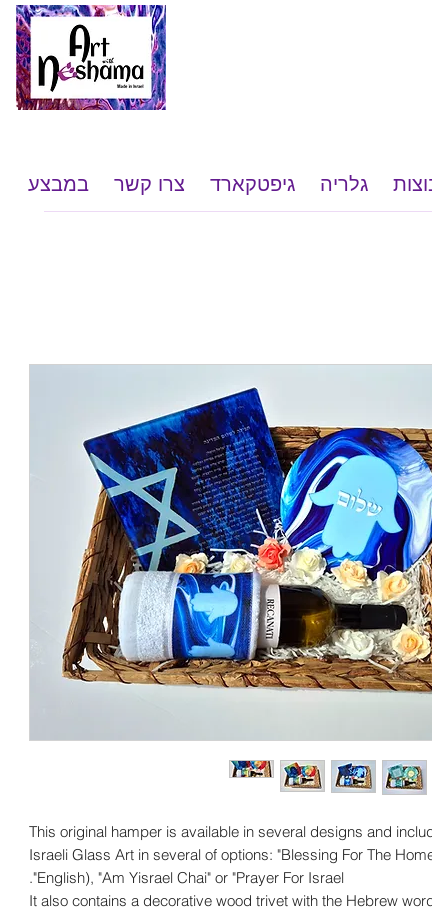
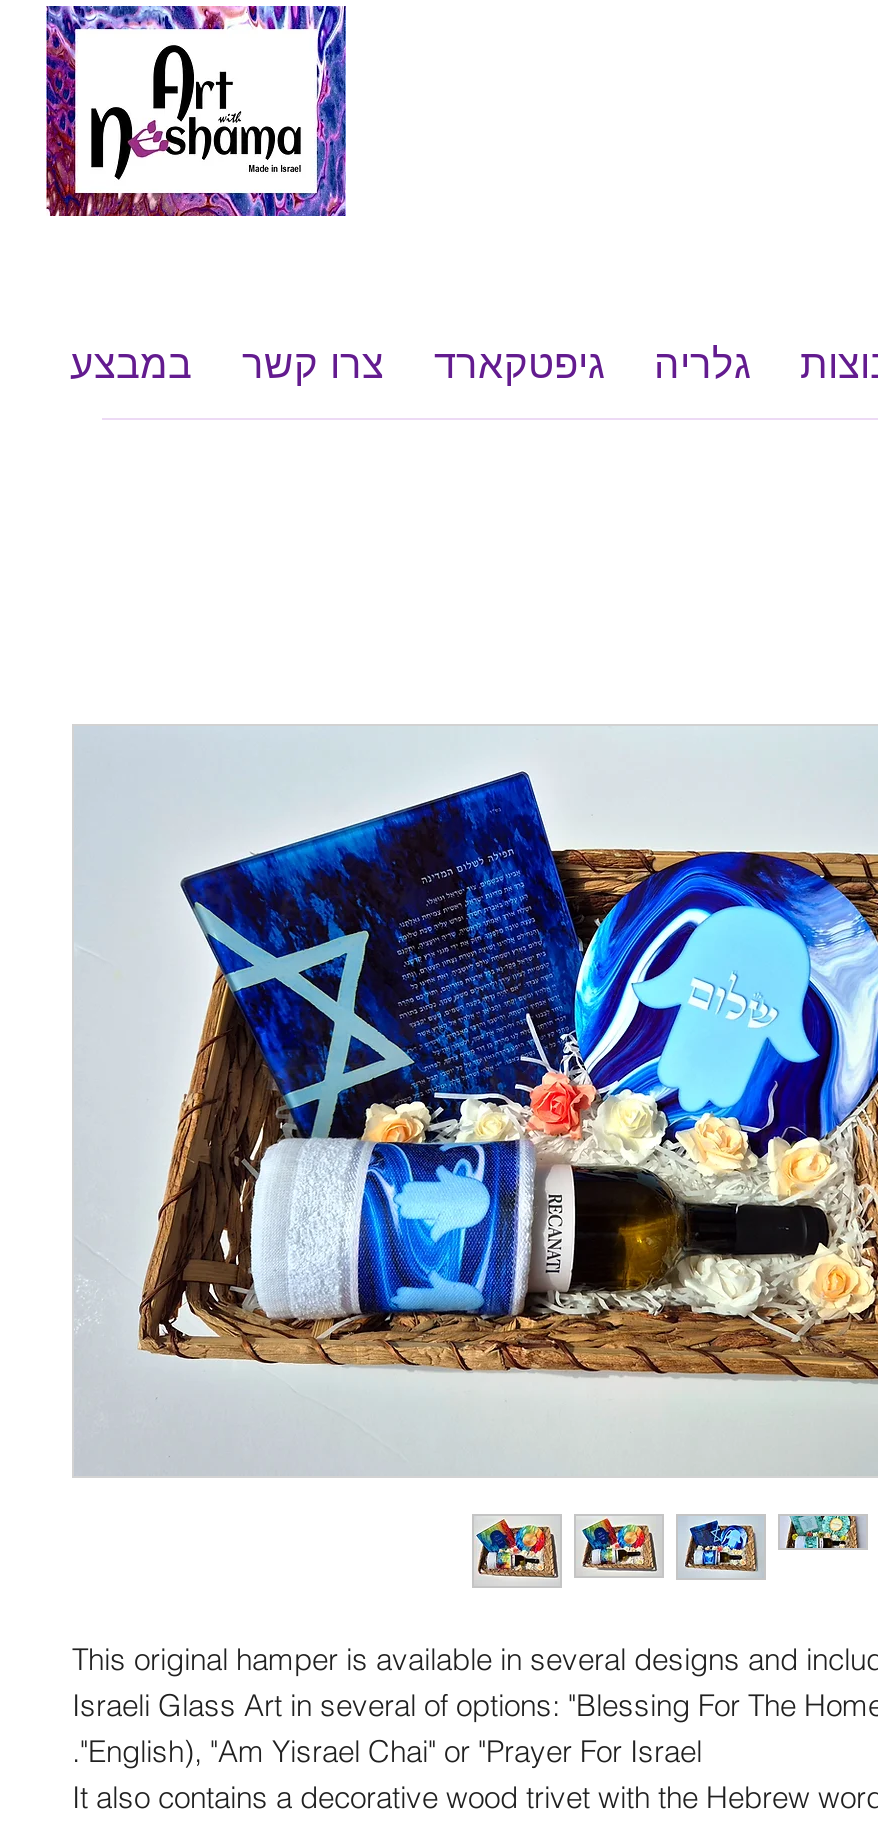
- [image]
+ [image]

- [image]
+ [image]
